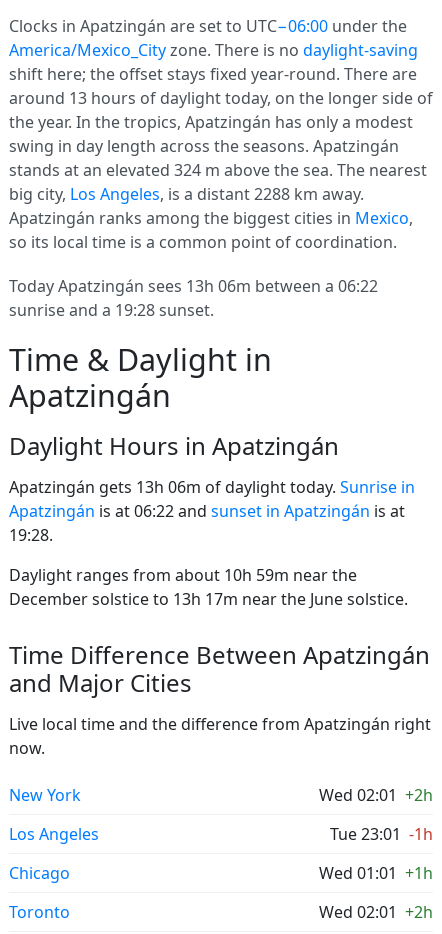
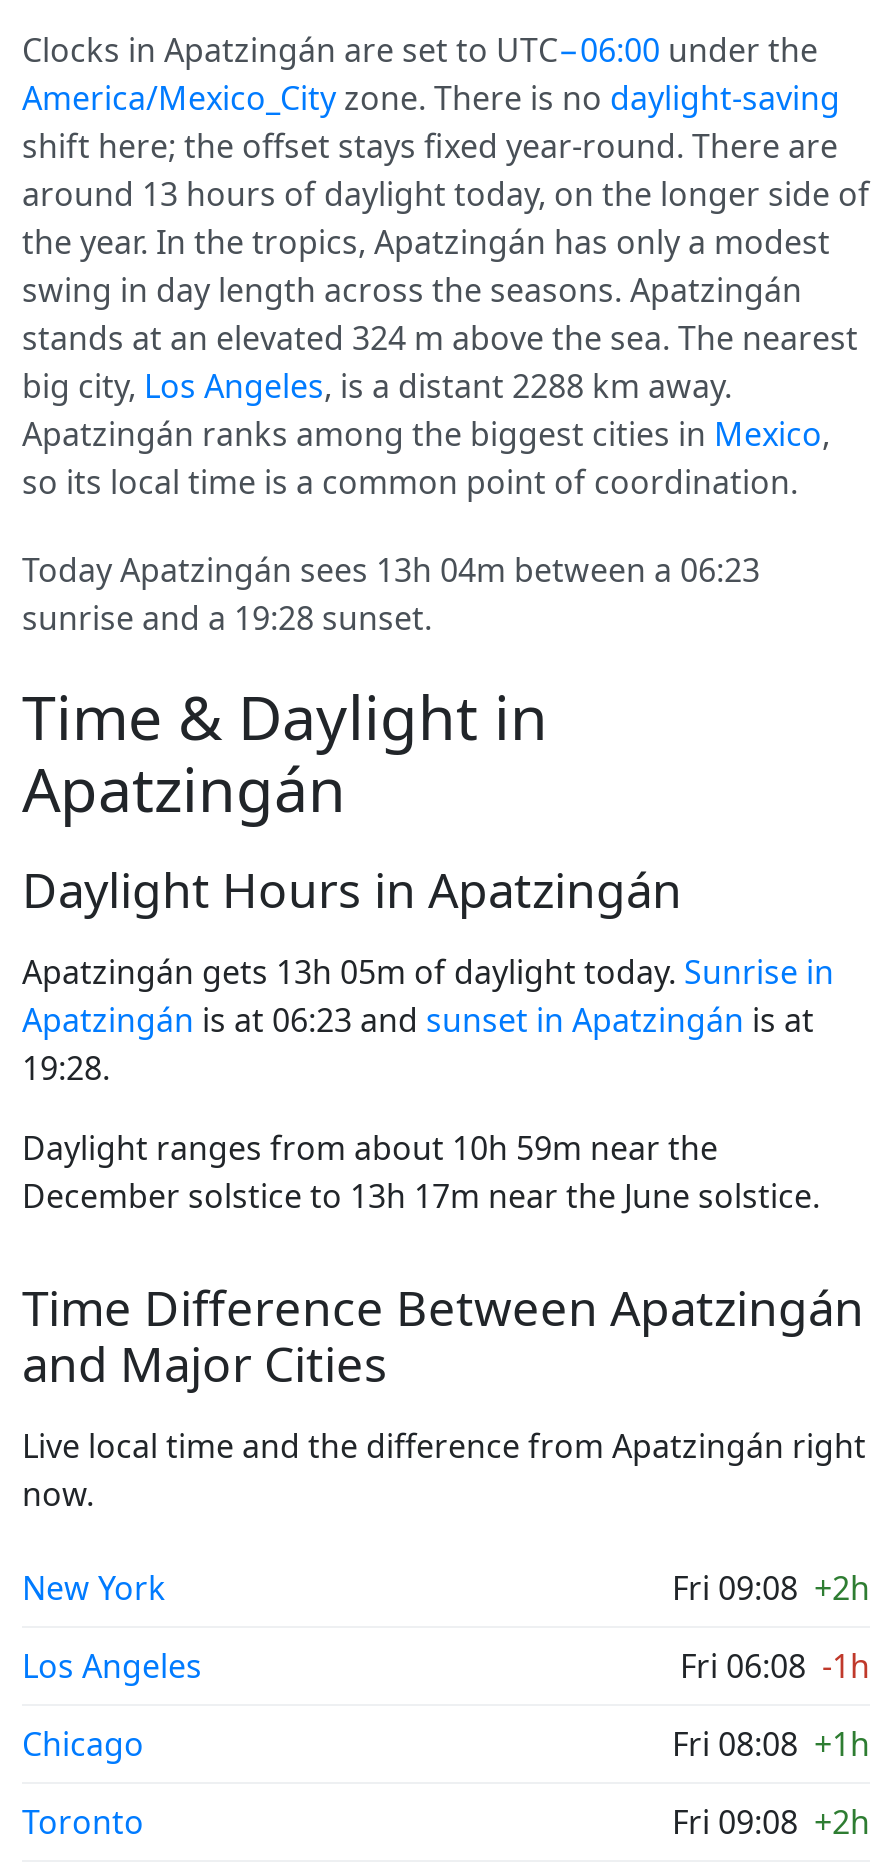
- Today Apatzingán sees 13h 06m between a 06:22
+ Today Apatzingán sees 13h 04m between a 06:23

- Apatzingán gets 13h 06m of daylight today. Sunrise in
+ Apatzingán gets 13h 05m of daylight today. Sunrise in

- Apatzingán is at 06:22 and sunset in Apatzingán is at
+ Apatzingán is at 06:23 and sunset in Apatzingán is at

- Wed 02:01 +2h
+ Fri 09:08 +2h

- Tue 23:01 -1h
+ Fri 06:08 -1h

- Wed 01:01 +1h
+ Fri 08:08 +1h

- Wed 02:01 +2h
+ Fri 09:08 +2h
